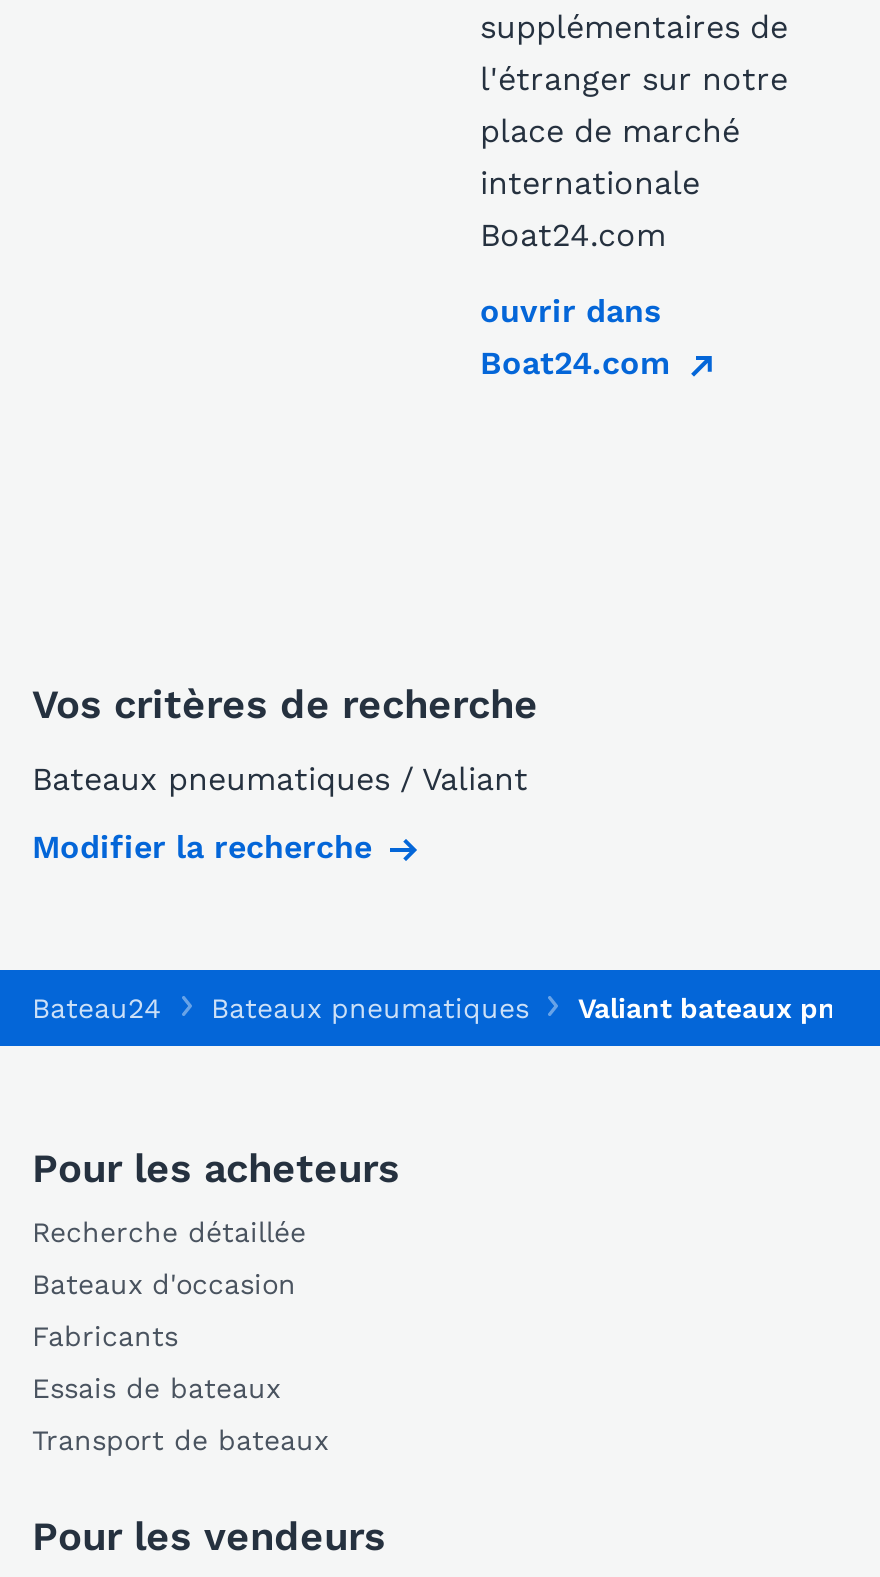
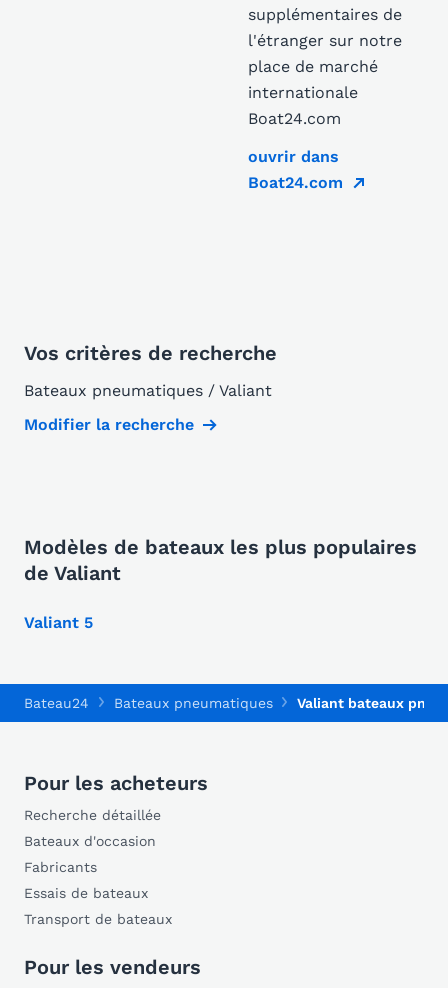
+ Modèles de bateaux les plus populaires
+ de Valiant
+ Valiant 5
